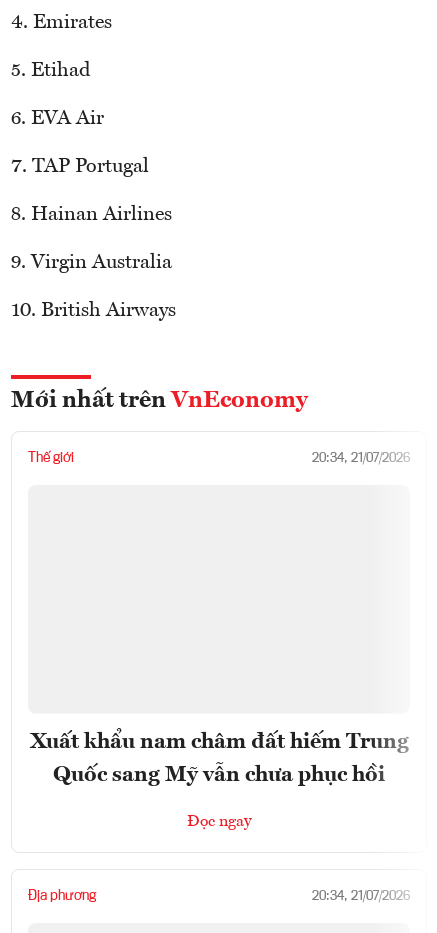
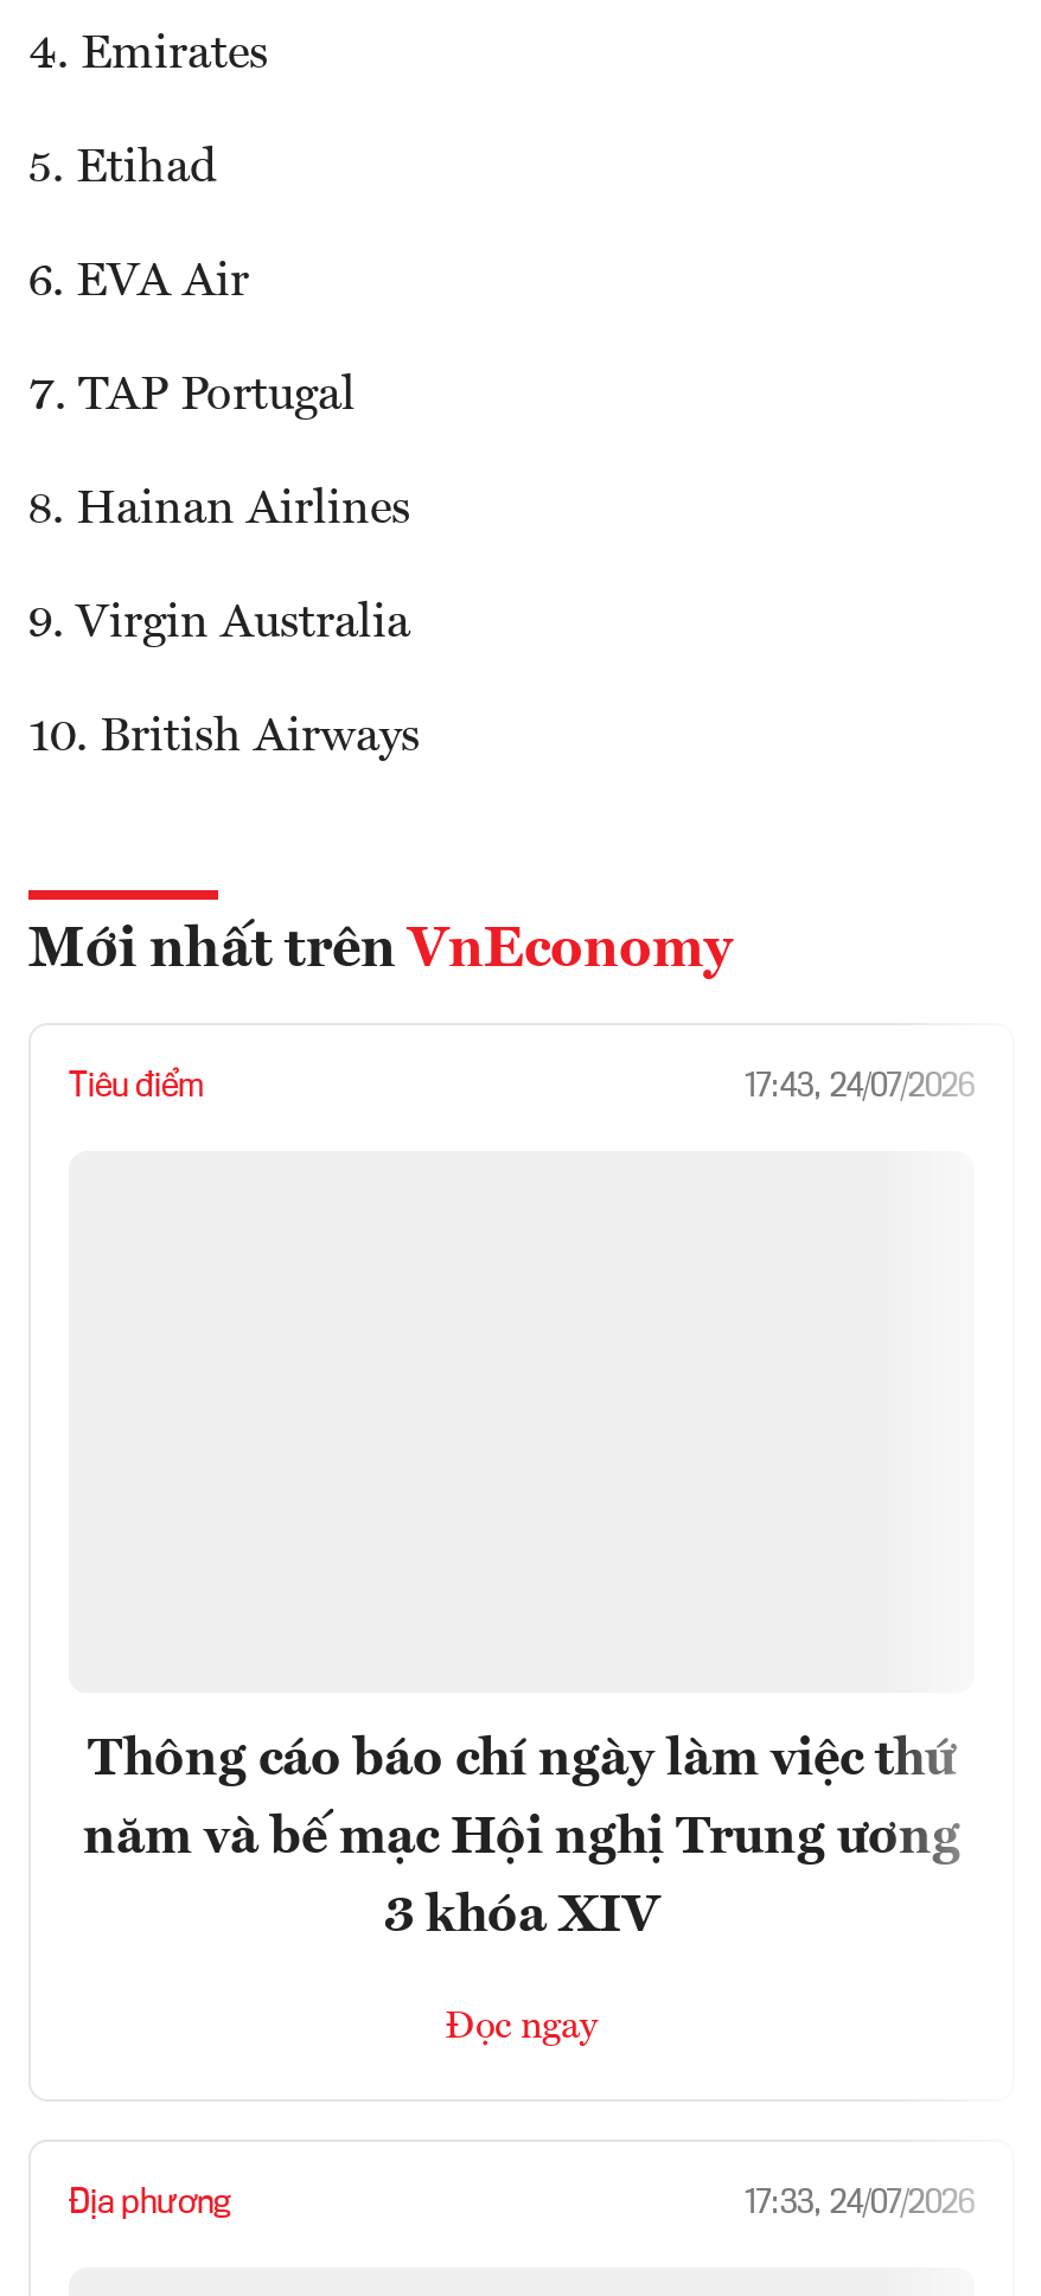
- Thế giới
- 20:34, 21/07/2026
+ Tiêu điểm
+ 17:43, 24/07/2026

- Xuất khẩu nam châm đất hiếm Trung
- Quốc sang Mỹ vẫn chưa phục hồi
+ Thông cáo báo chí ngày làm việc thứ
+ năm và bế mạc Hội nghị Trung ương
+ 3 khóa XIV

- 20:34, 21/07/2026
+ 17:33, 24/07/2026
